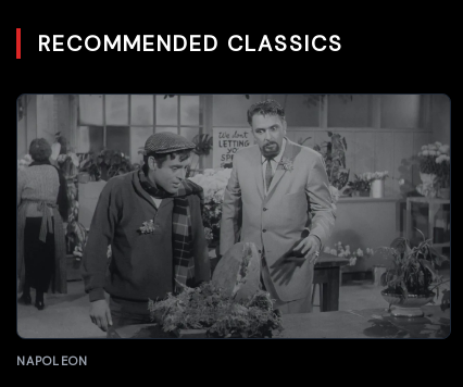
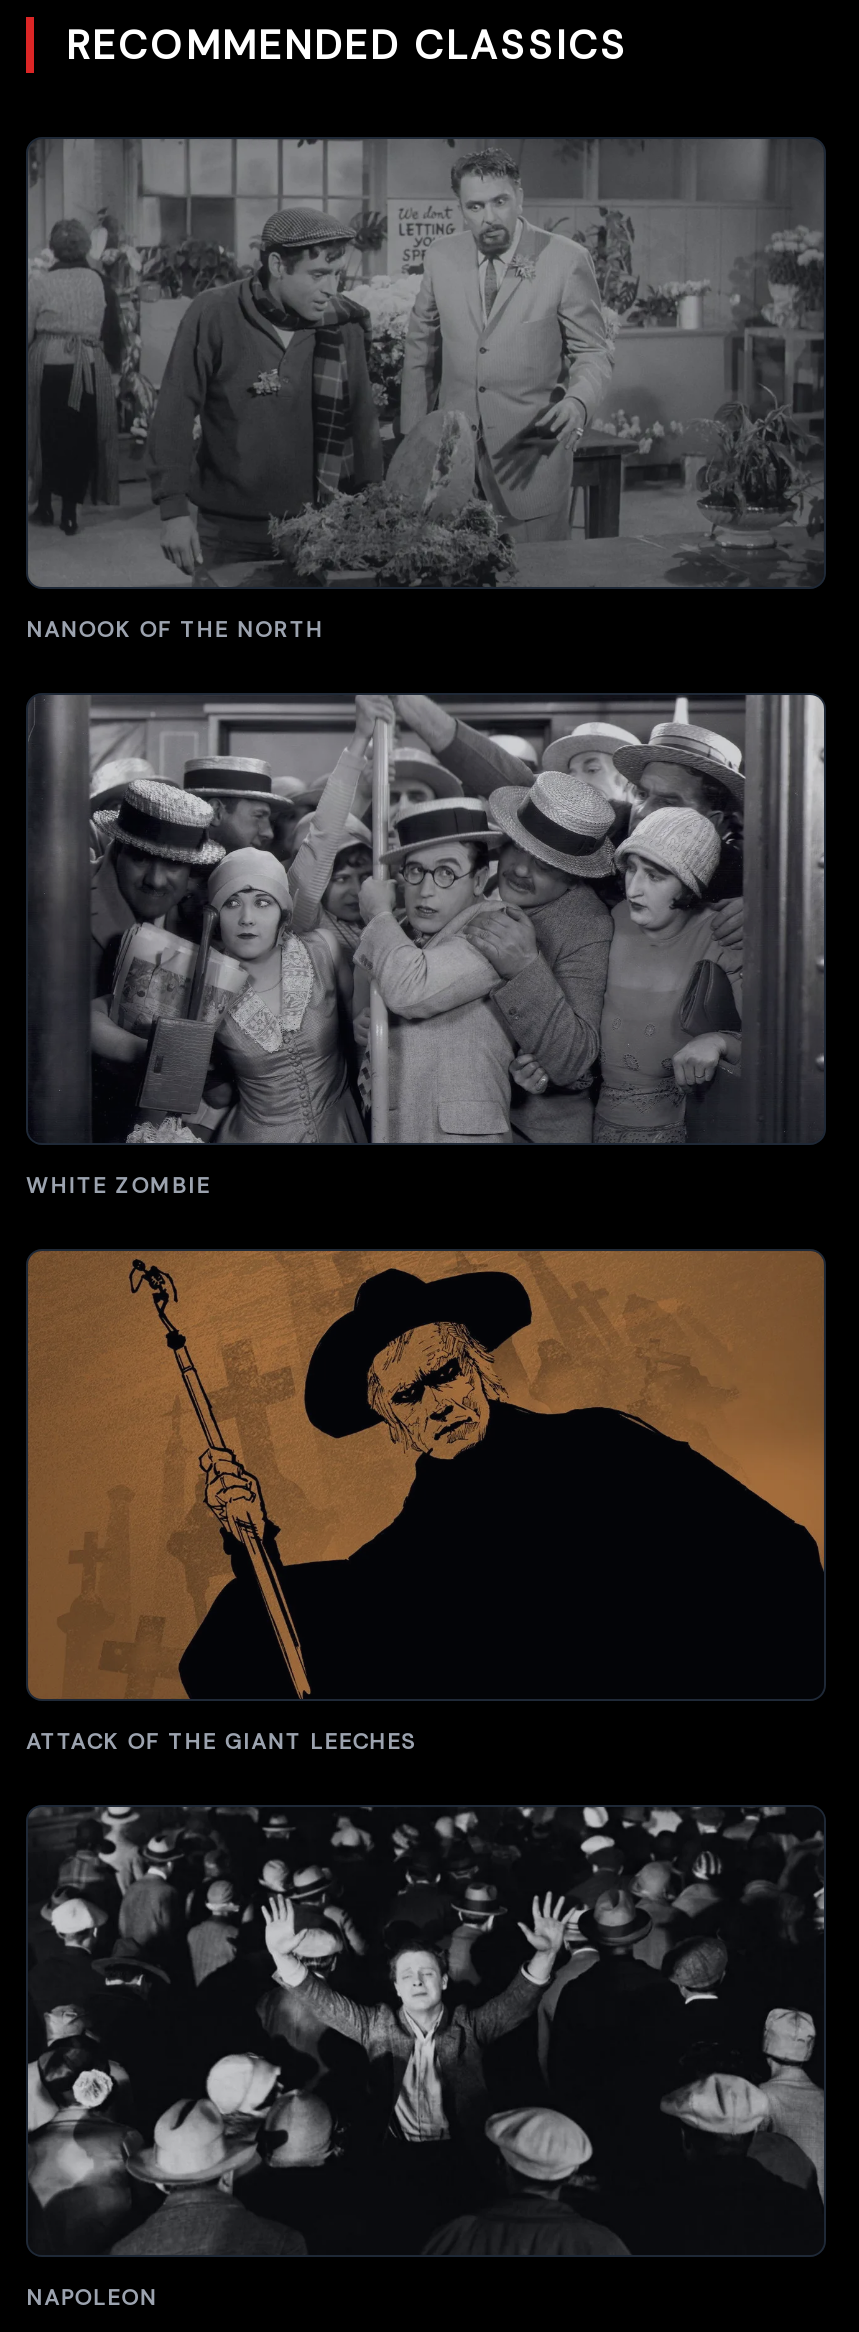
+ NANOOK OF THE NORTH

+ [image]
+ WHITE ZOMBIE

+ [image]
+ ATTACK OF THE GIANT LEECHES

+ [image]
